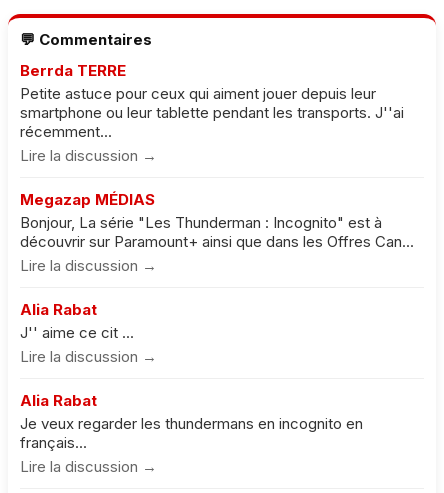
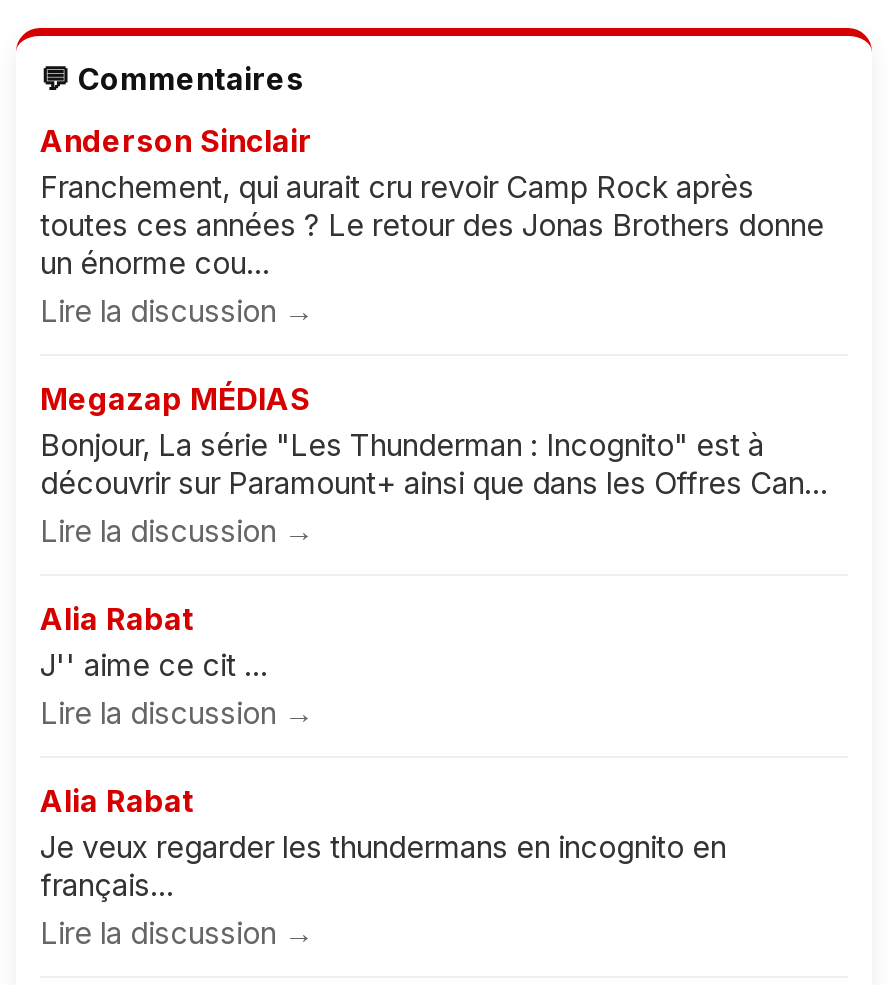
- Berrda TERRE
- Petite astuce pour ceux qui aiment jouer depuis leur
- smartphone ou leur tablette pendant les transports. J''ai
- récemment...
+ Anderson Sinclair
+ Franchement, qui aurait cru revoir Camp Rock après
+ toutes ces années ? Le retour des Jonas Brothers donne
+ un énorme cou...
